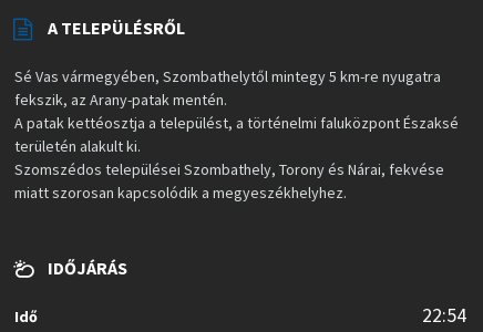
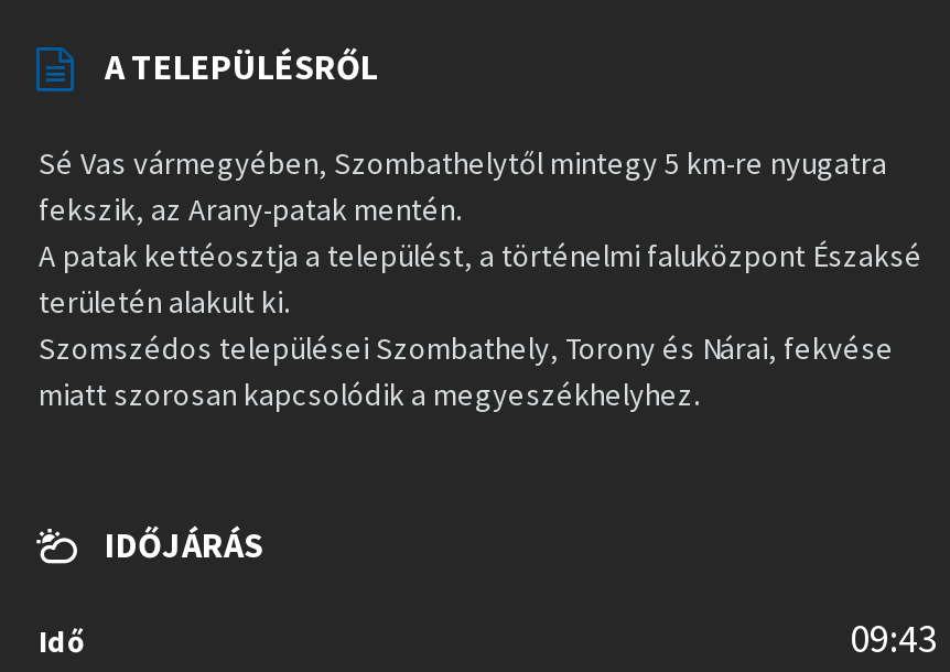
- 22:54
+ 09:43
